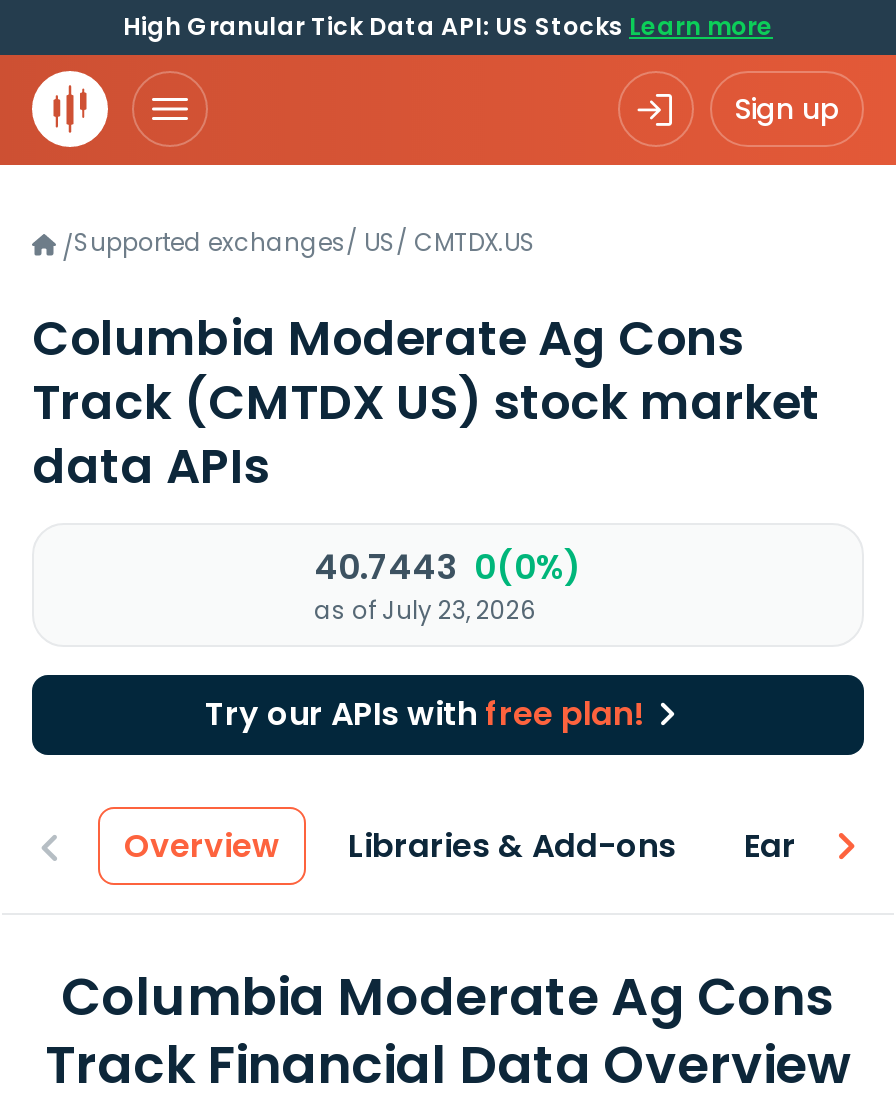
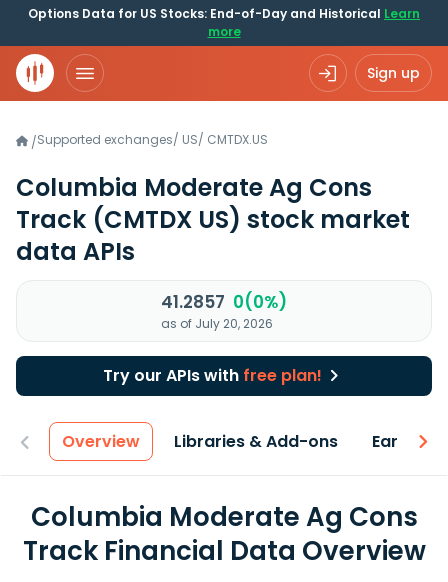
- High Granular Tick Data API: US Stocks Learn more
+ Options Data for US Stocks: End-of-Day and Historical Learn
+ more

- 40.7443 0(0%)
+ 41.2857 0(0%)

- as of July 23, 2026
+ as of July 20, 2026
